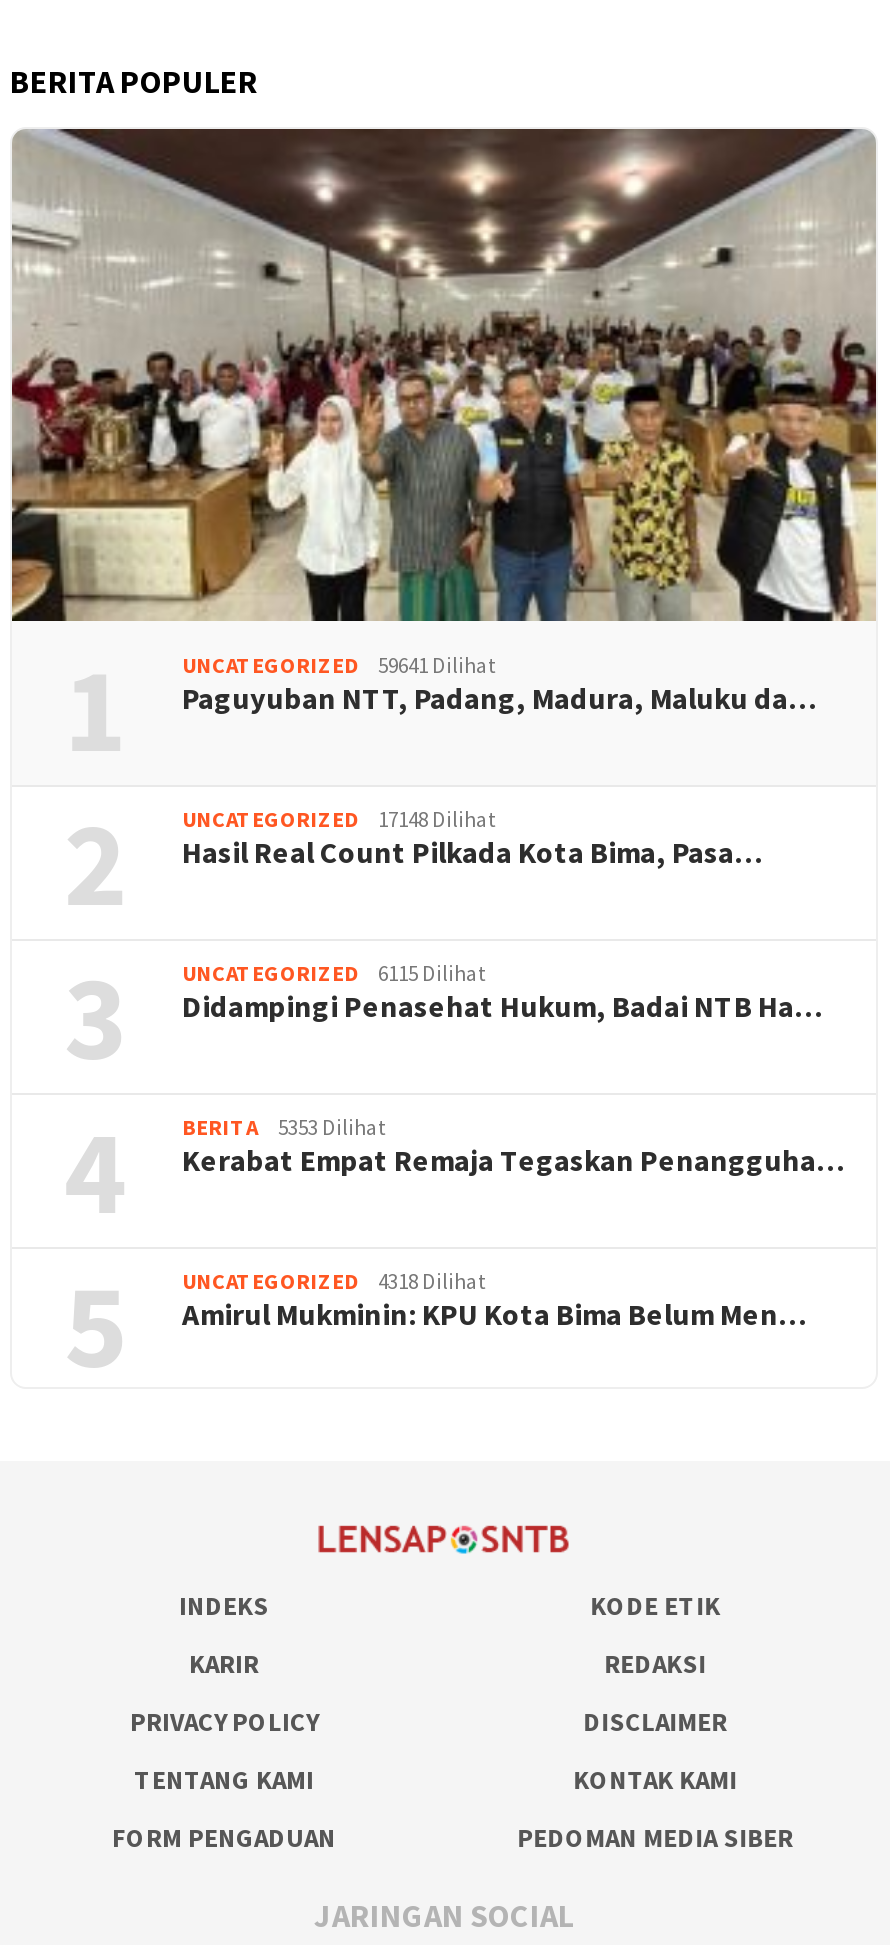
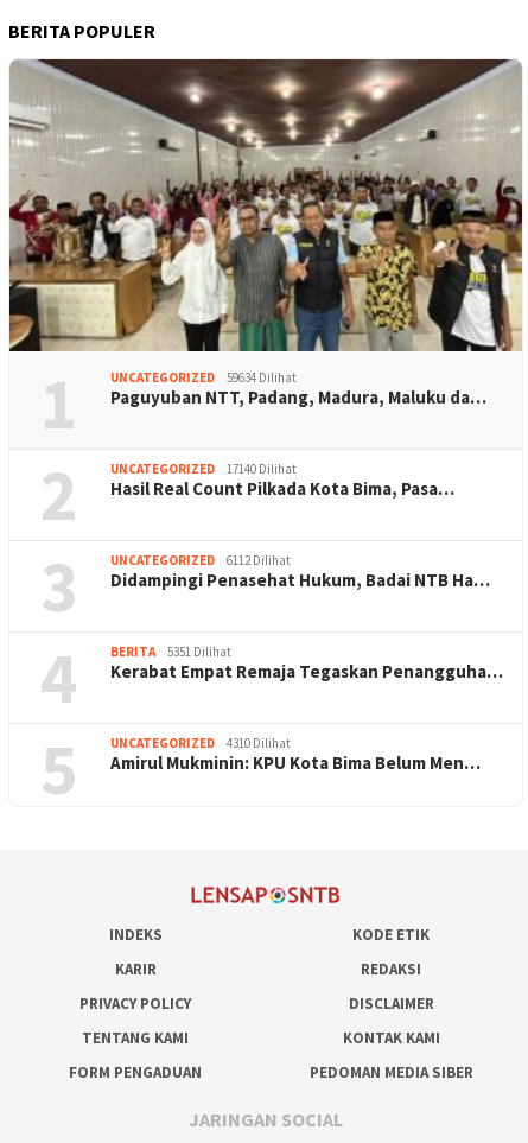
- UNCATEGORIZED 59641 Dilihat
+ UNCATEGORIZED 59634 Dilihat

- UNCATEGORIZED 17148 Dilihat
+ UNCATEGORIZED 17140 Dilihat

- UNCATEGORIZED 6115 Dilihat
+ UNCATEGORIZED 6112 Dilihat

- BERITA 5353 Dilihat
+ BERITA 5351 Dilihat

- UNCATEGORIZED 4318 Dilihat
+ UNCATEGORIZED 4310 Dilihat
